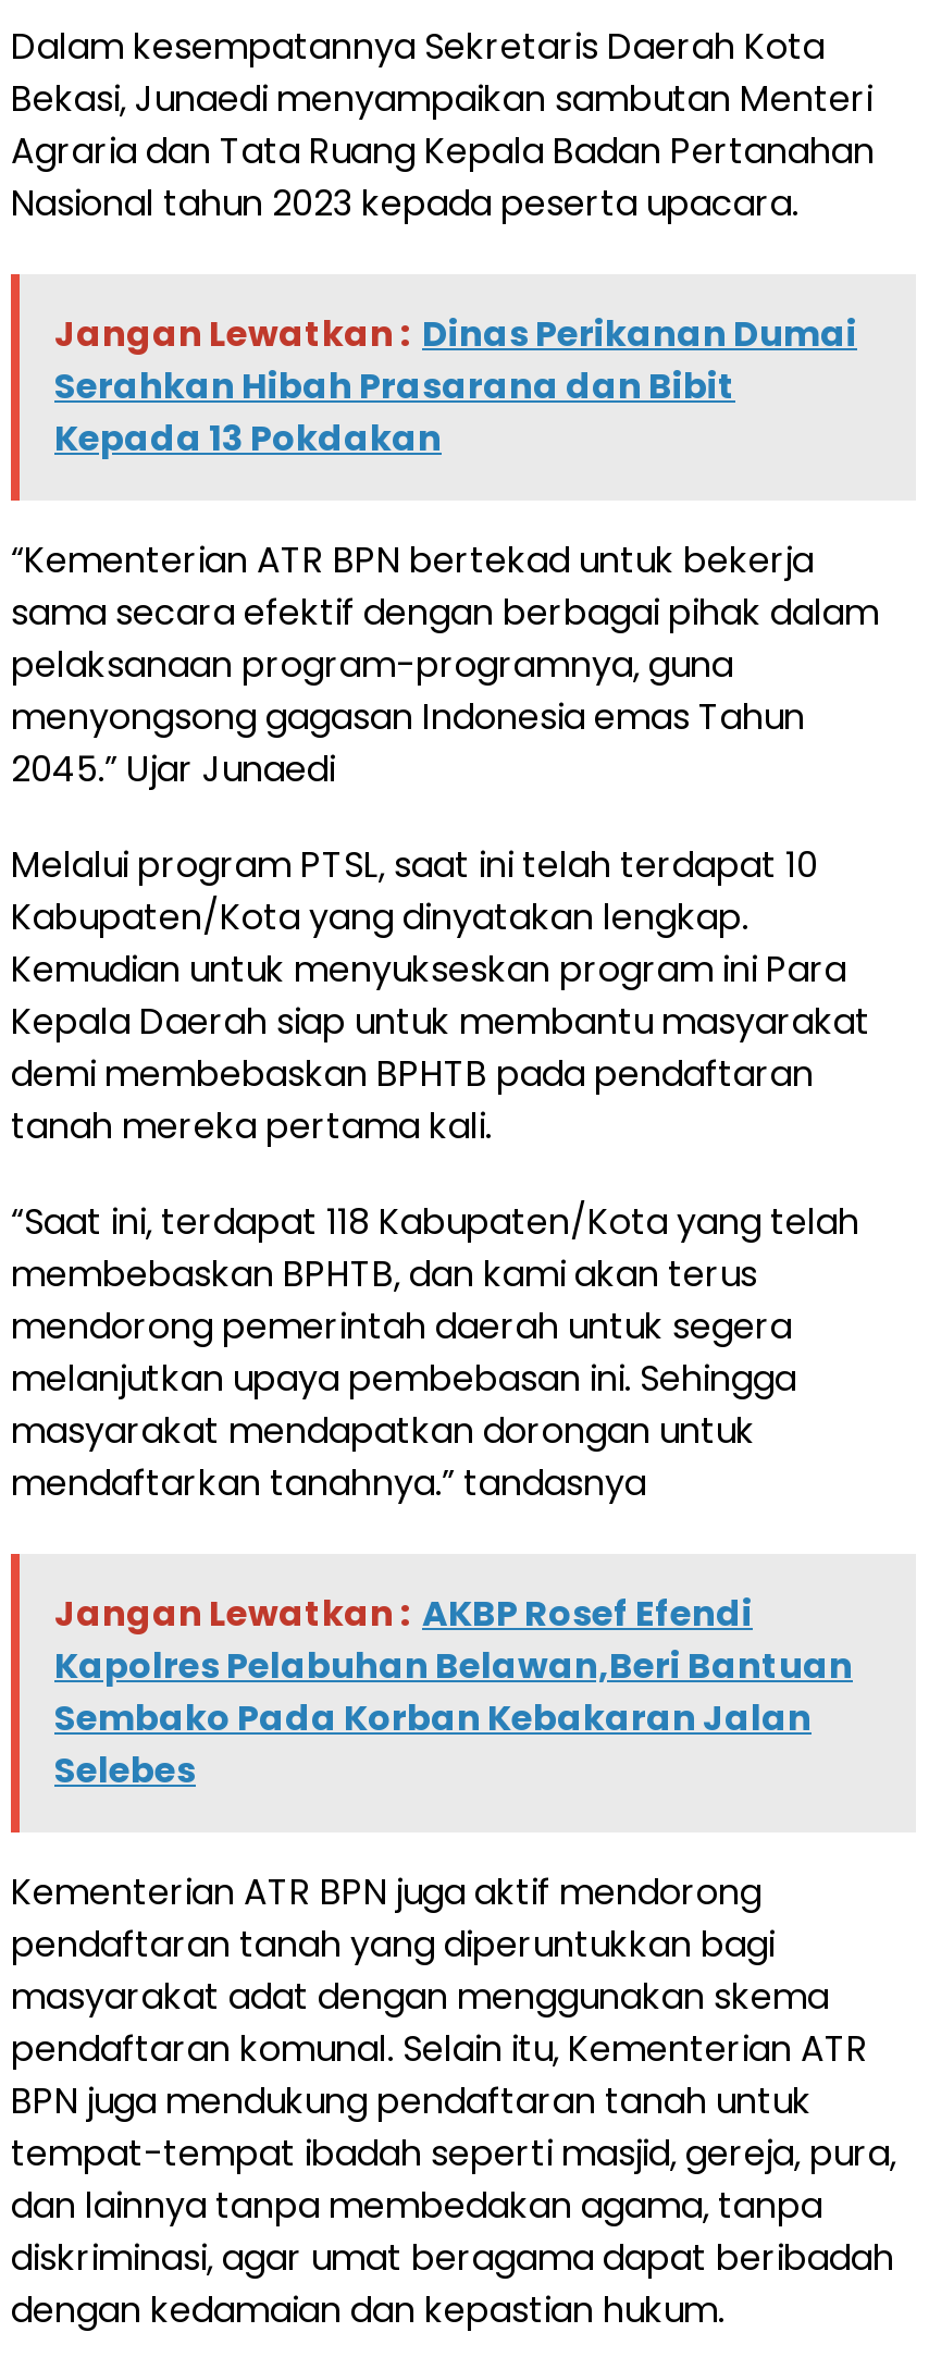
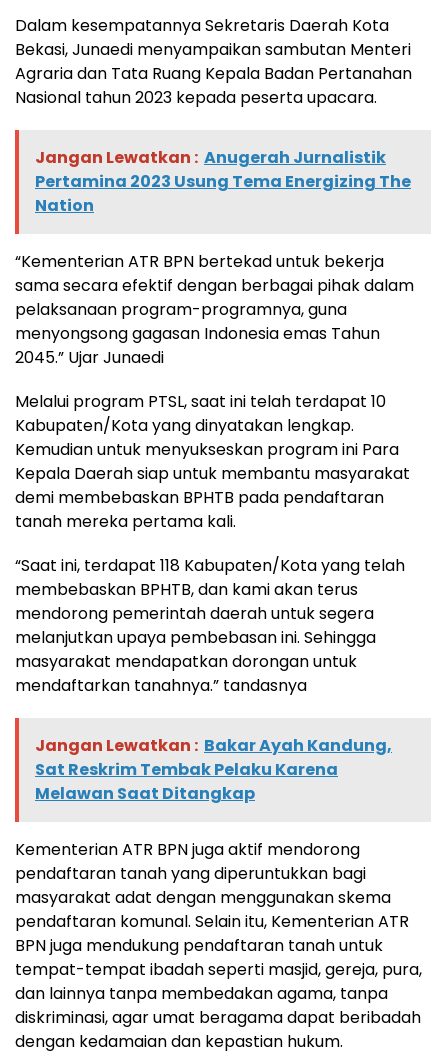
- Jangan Lewatkan : Dinas Perikanan Dumai
- Serahkan Hibah Prasarana dan Bibit
- Kepada 13 Pokdakan
+ Jangan Lewatkan : Anugerah Jurnalistik
+ Pertamina 2023 Usung Tema Energizing The
+ Nation

- Jangan Lewatkan : AKBP Rosef Efendi
- Kapolres Pelabuhan Belawan,Beri Bantuan
- Sembako Pada Korban Kebakaran Jalan
- Selebes
+ Jangan Lewatkan : Bakar Ayah Kandung,
+ Sat Reskrim Tembak Pelaku Karena
+ Melawan Saat Ditangkap
